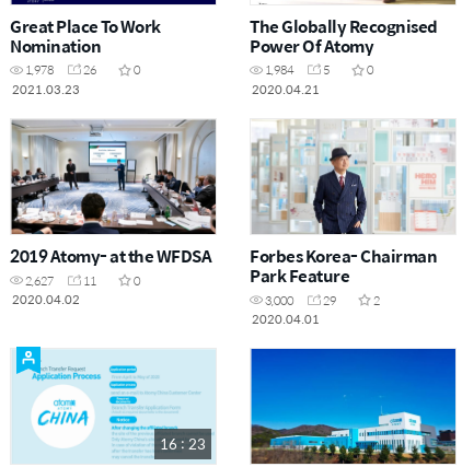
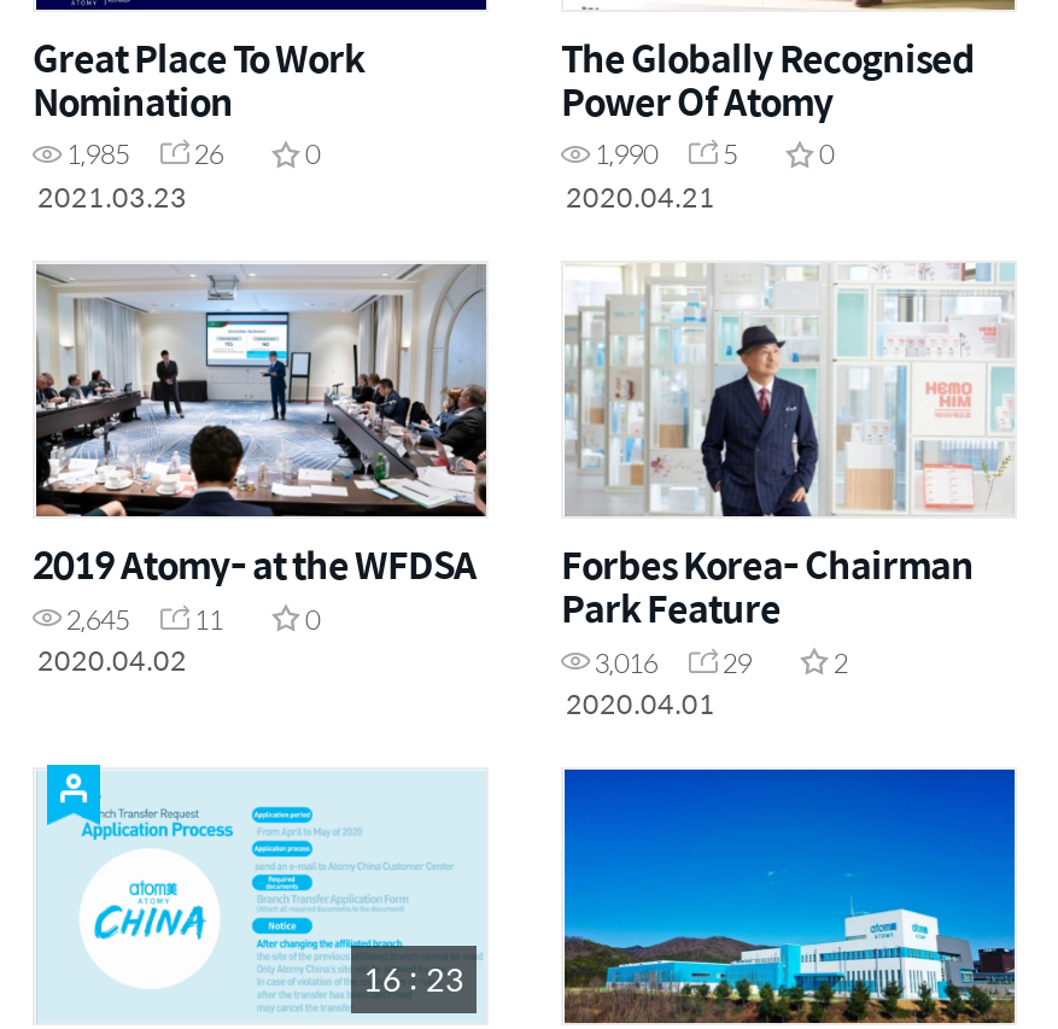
- 1,978 26 0
+ 1,985 26 0

- 1,984 5 0
+ 1,990 5 0

- 2,627 11 0
+ 2,645 11 0

- 3,000 29 2
+ 3,016 29 2
